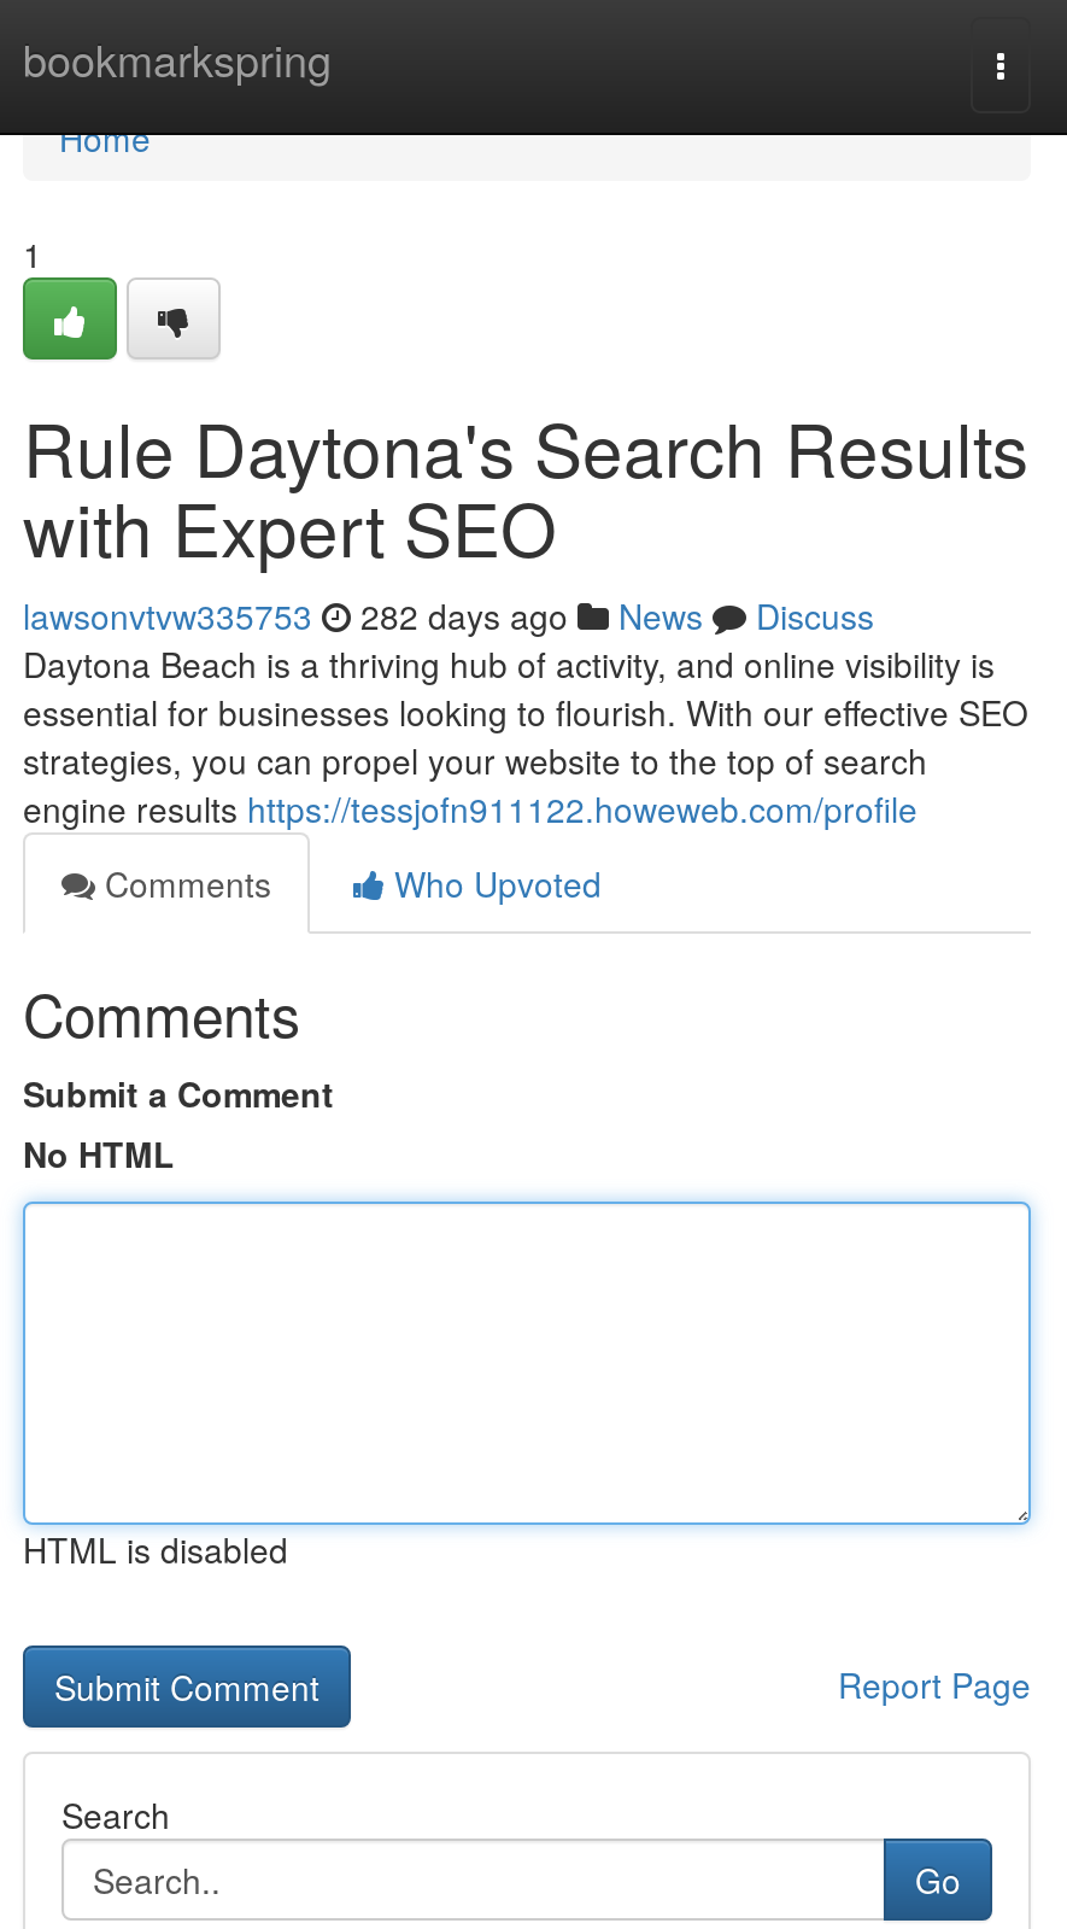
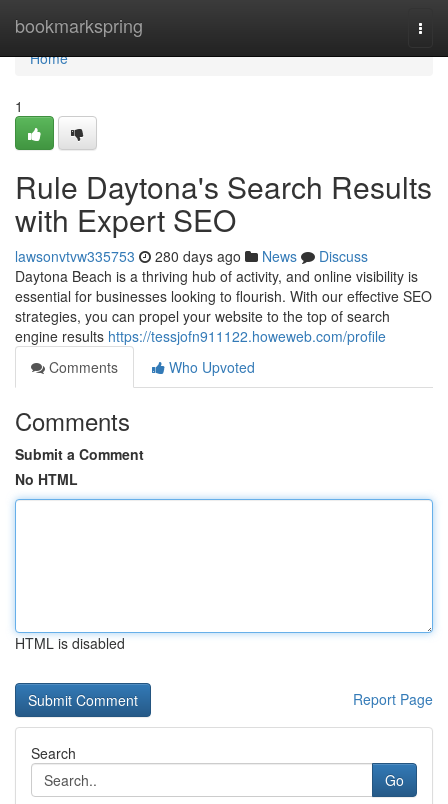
- lawsonvtvw335753 282 days ago News Discuss
+ lawsonvtvw335753 280 days ago News Discuss
